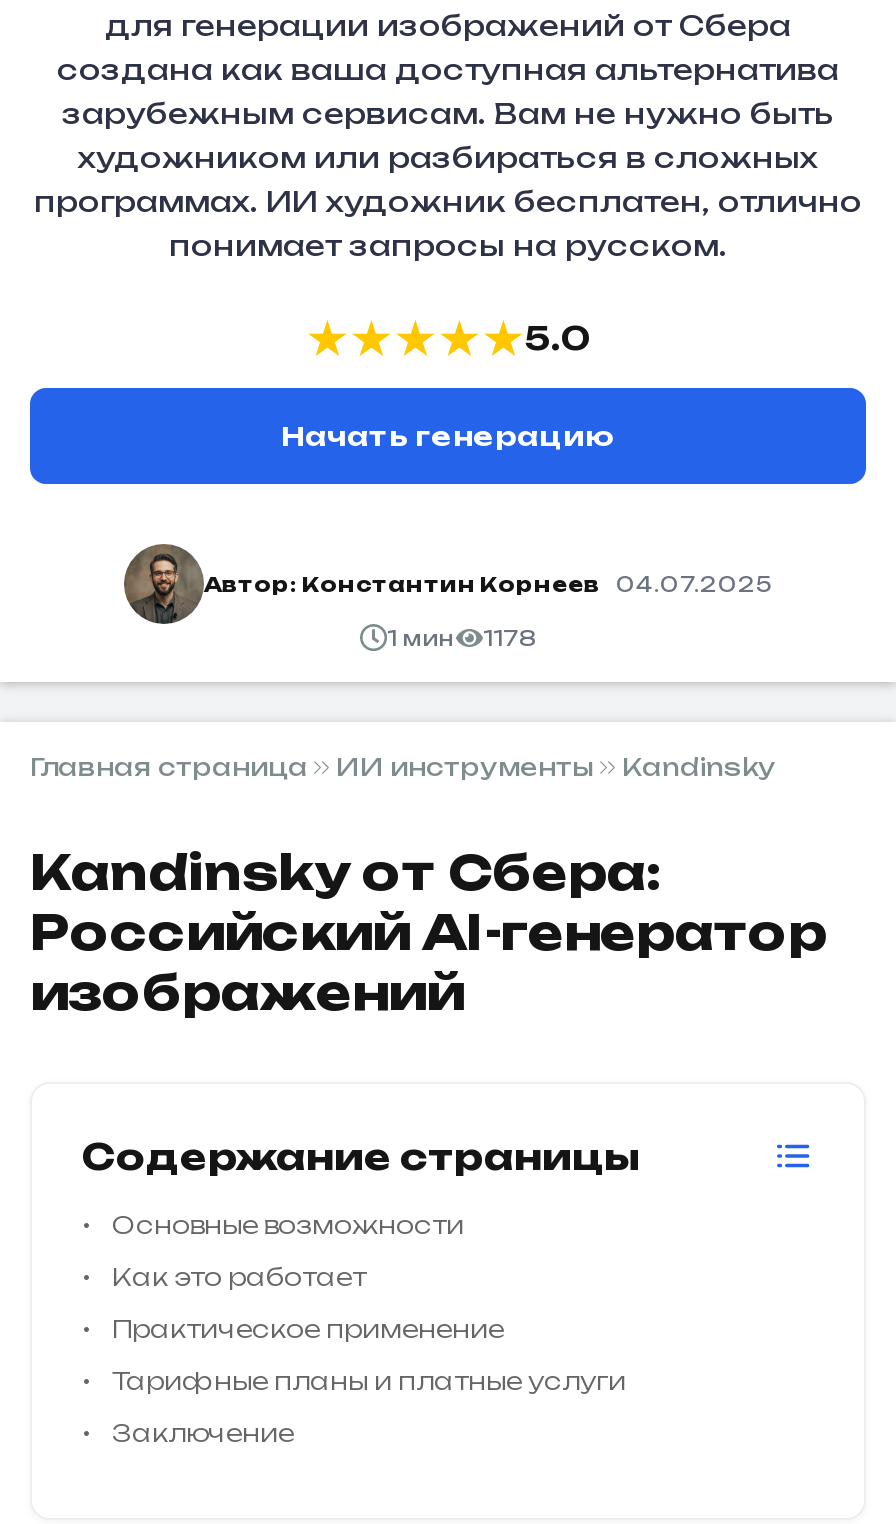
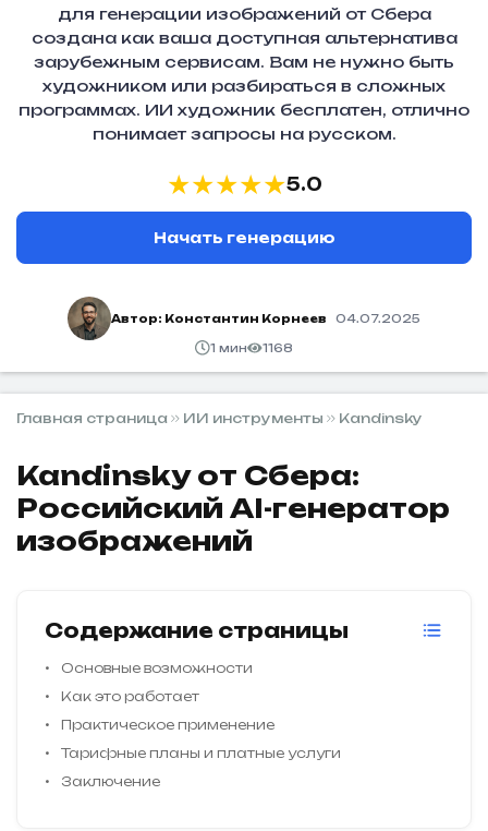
- 1178
+ 1168
